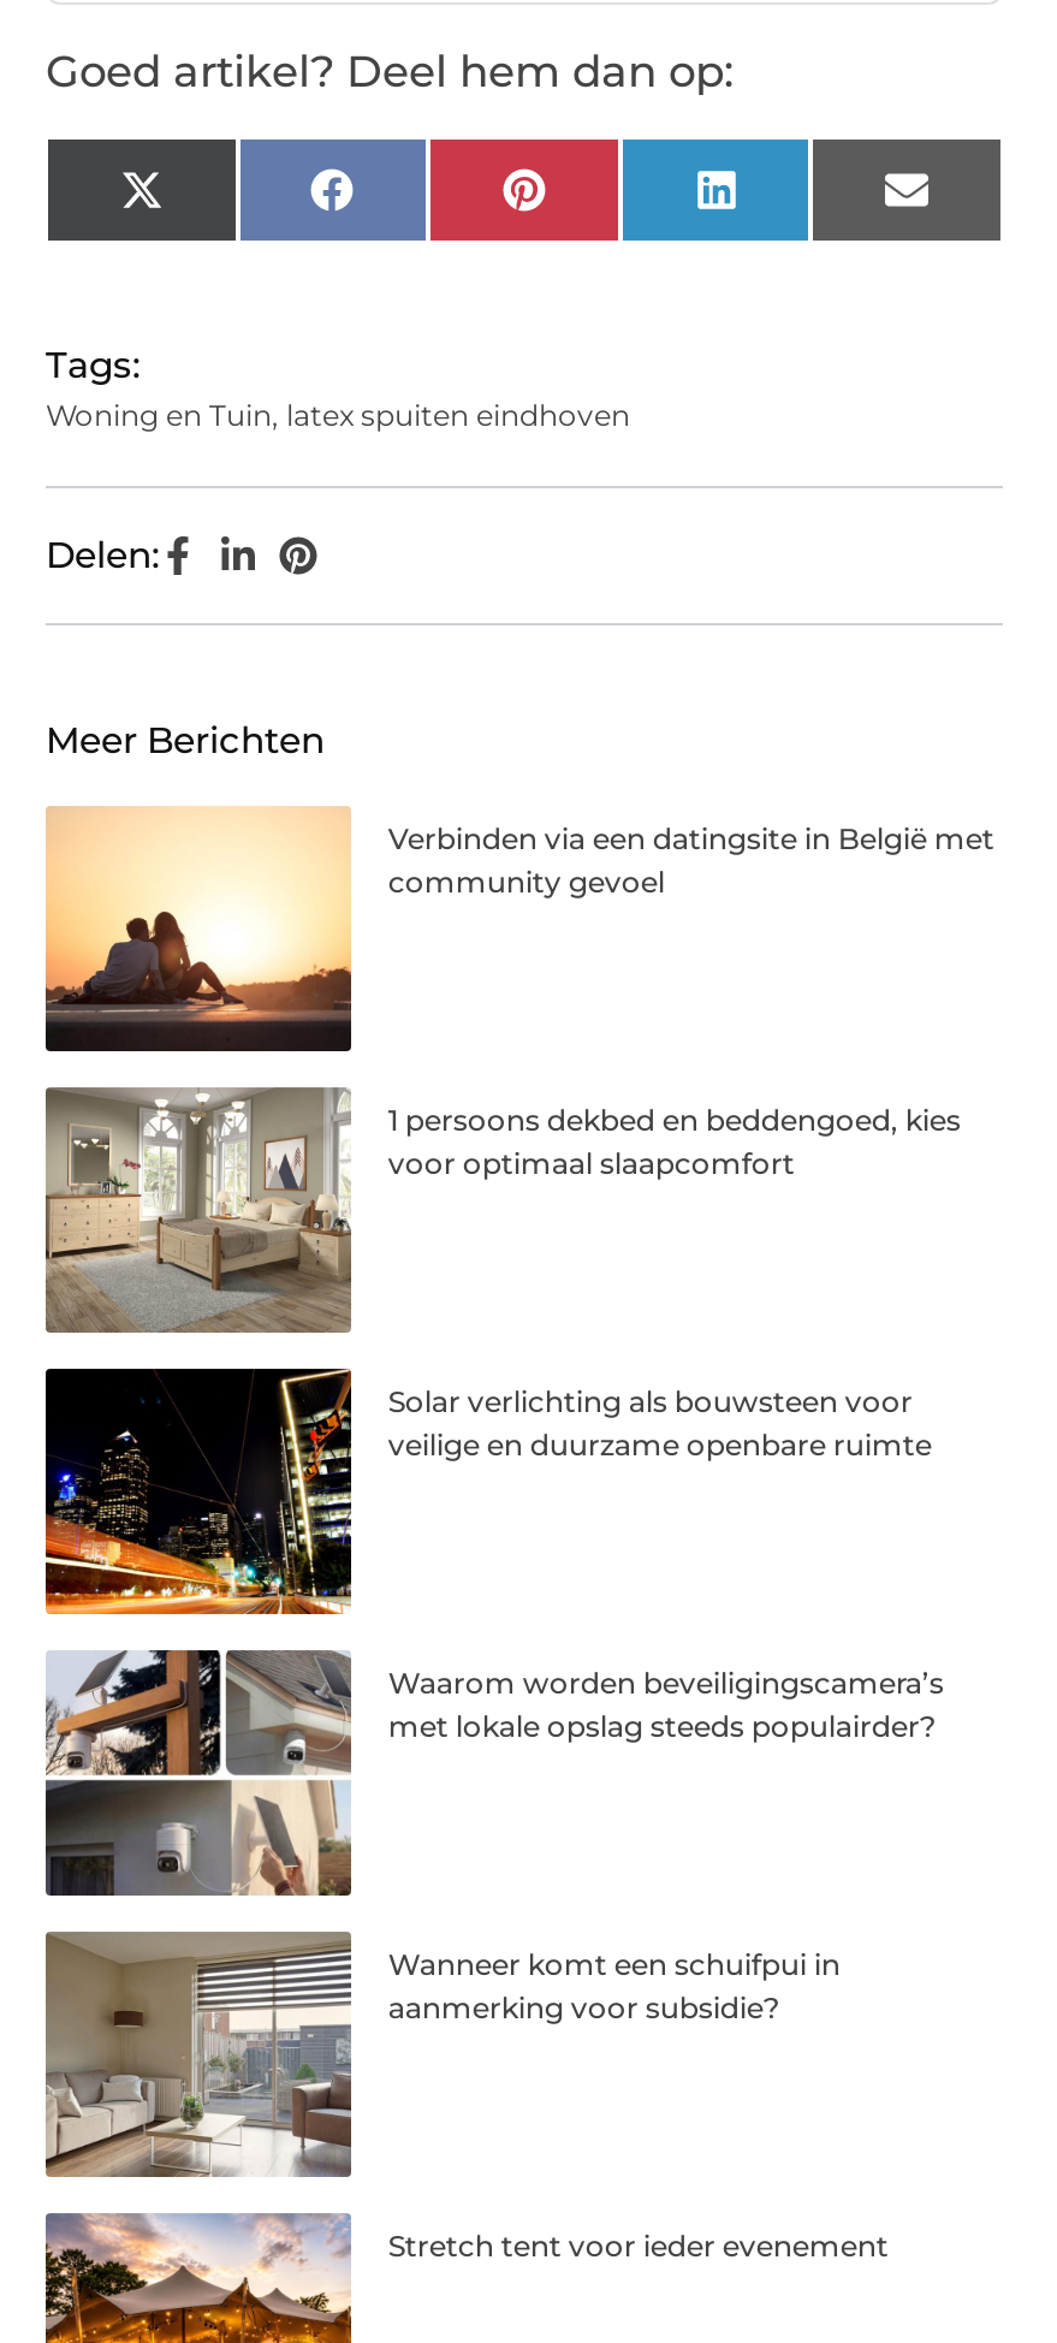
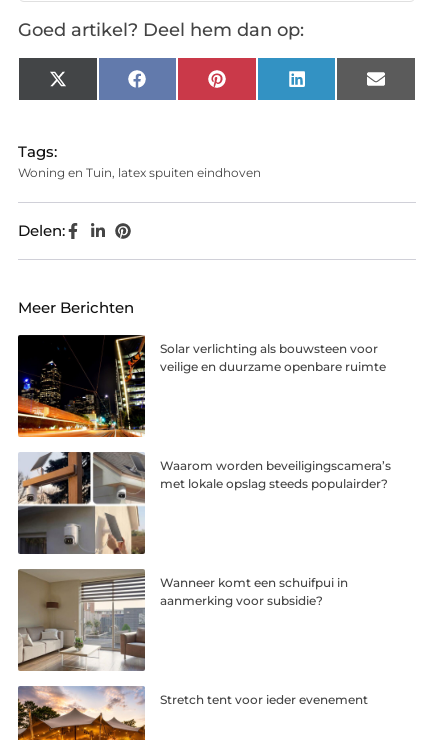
- [image]
- Verbinden via een datingsite in België met
- community gevoel

- [image]
- 1 persoons dekbed en beddengoed, kies
- voor optimaal slaapcomfort
